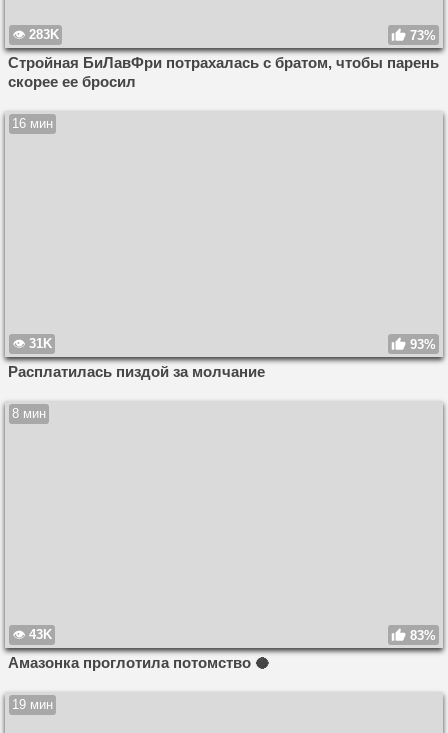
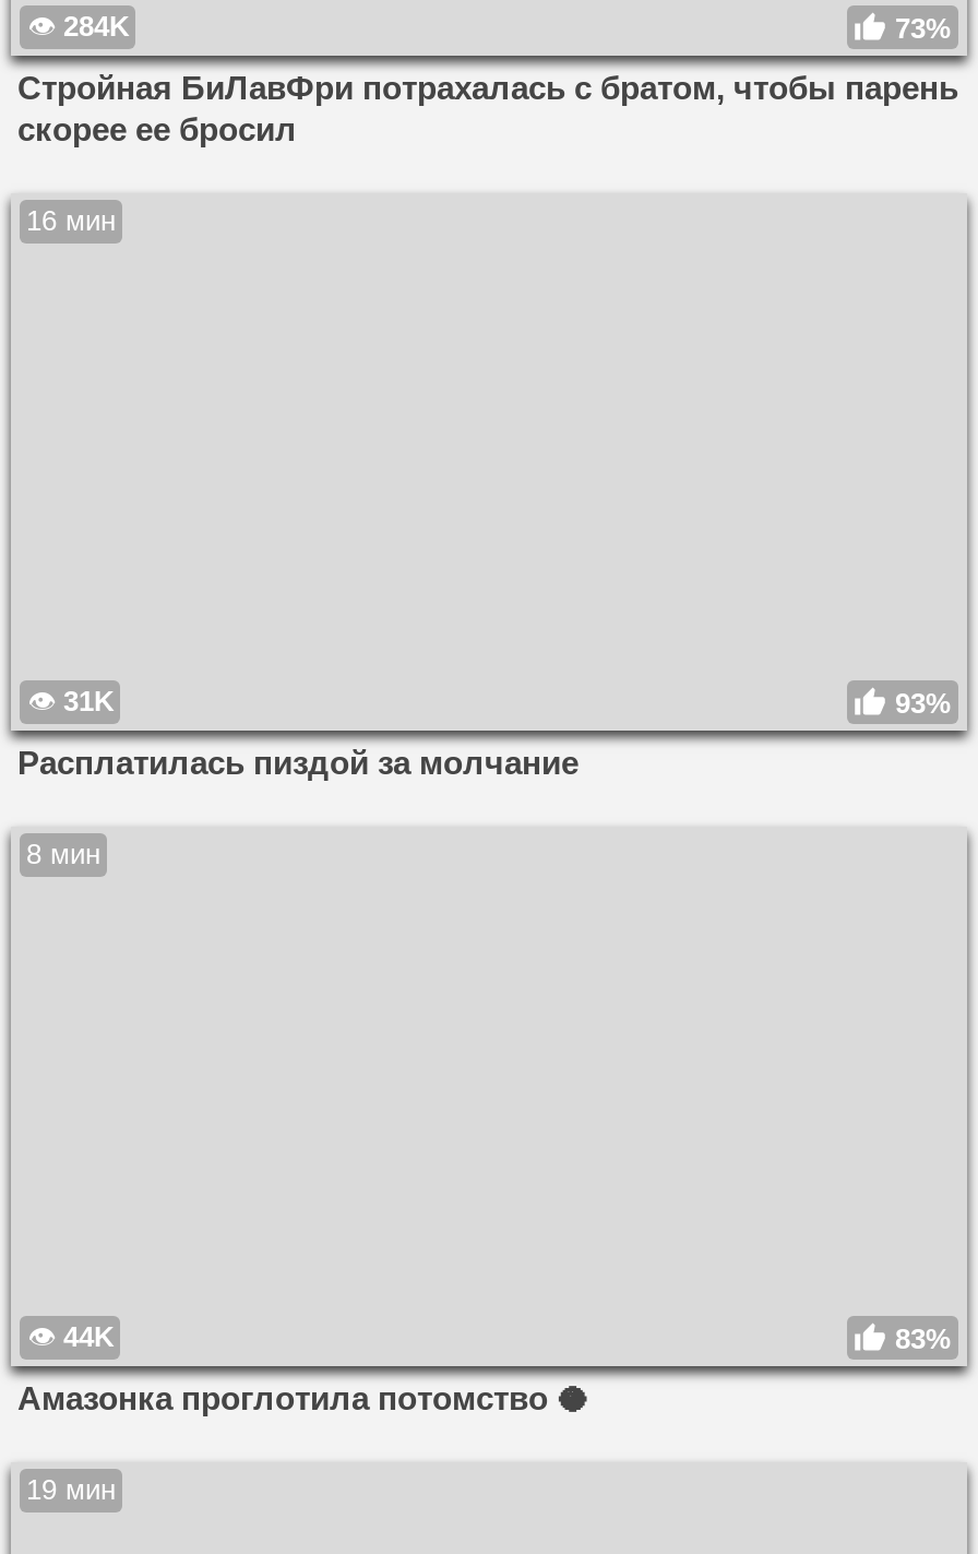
- 283K
+ 284K

- 43K
+ 44K
